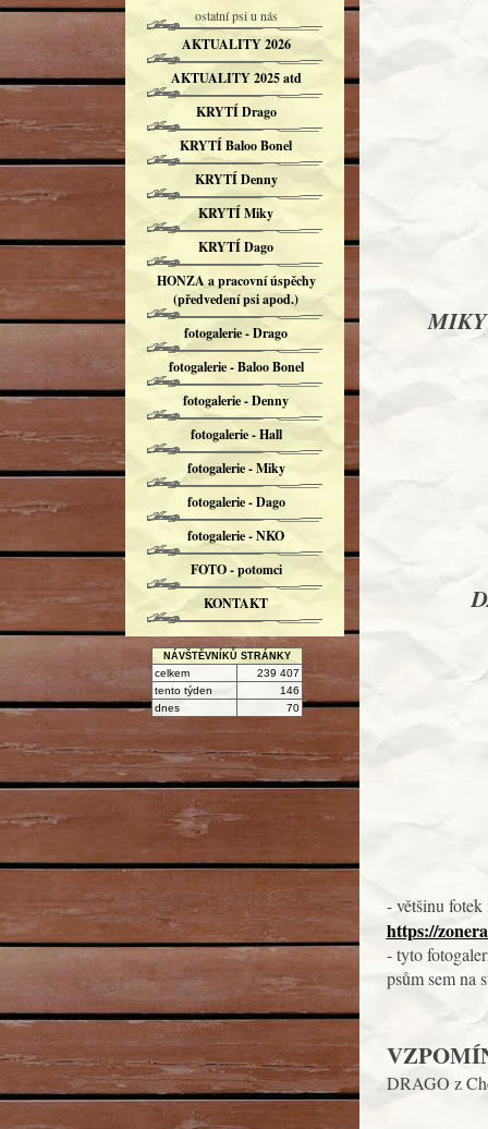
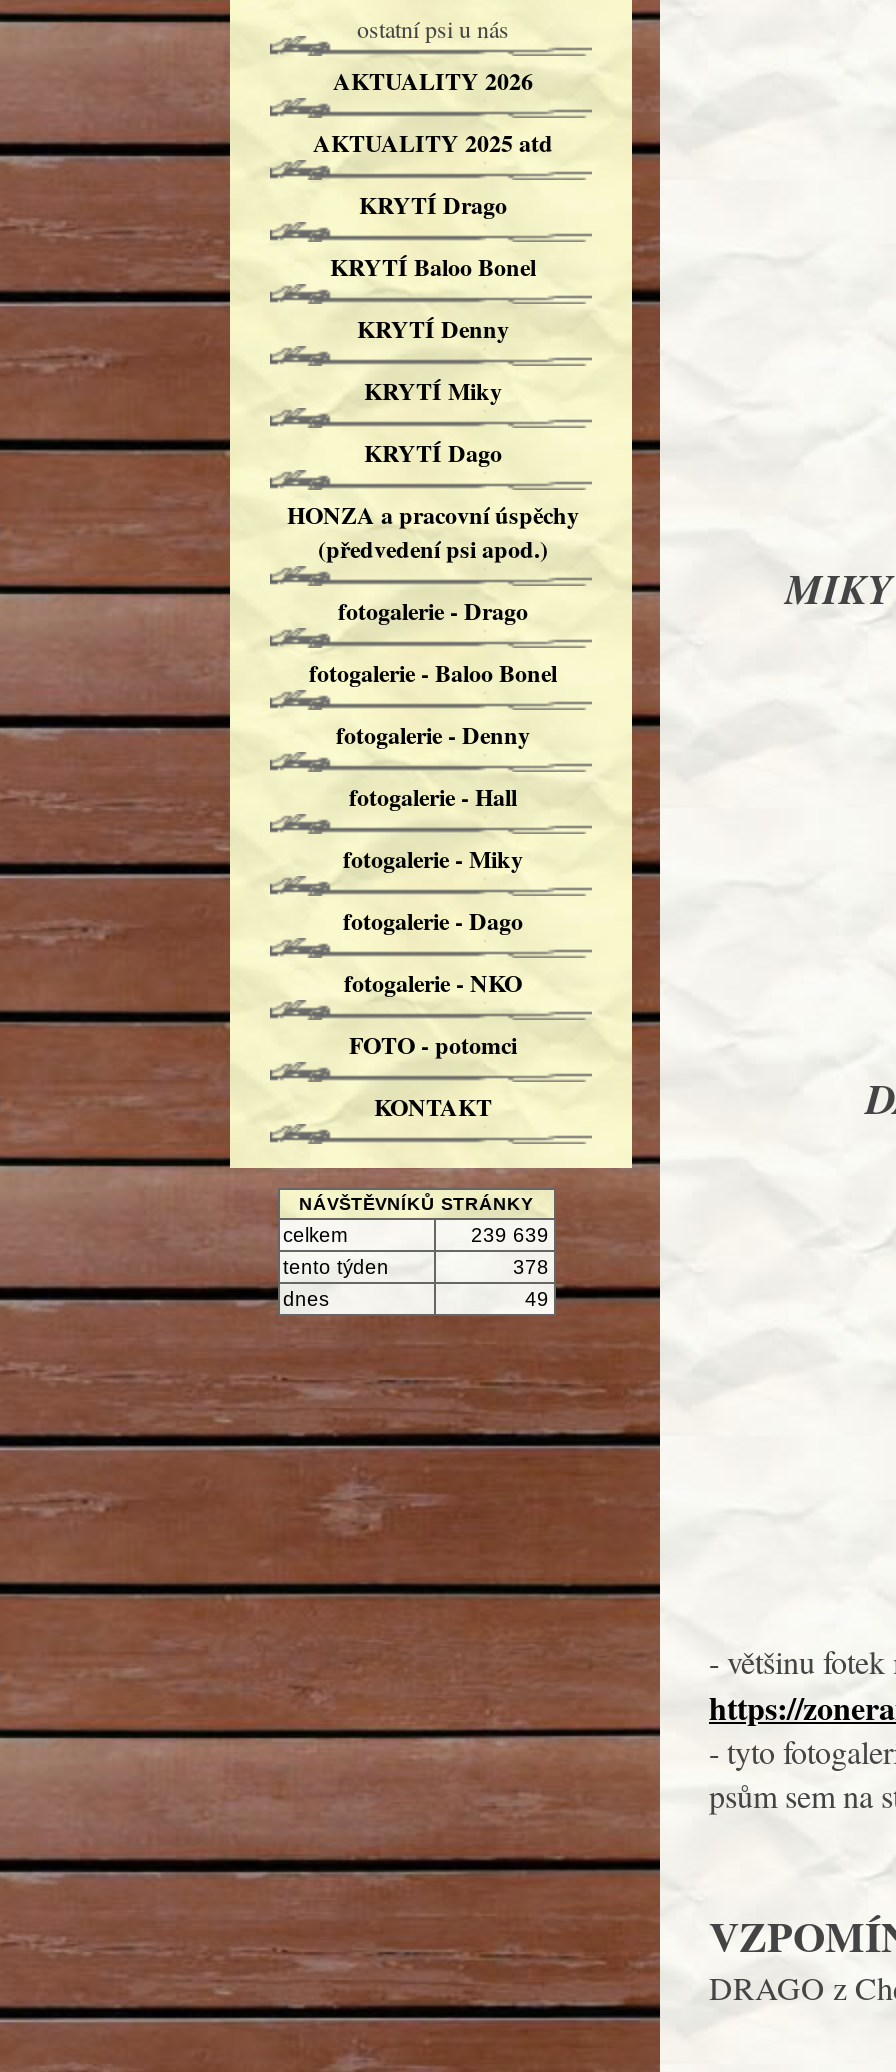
- 239 407
+ 239 639

- 146
+ 378

- 70
+ 49
